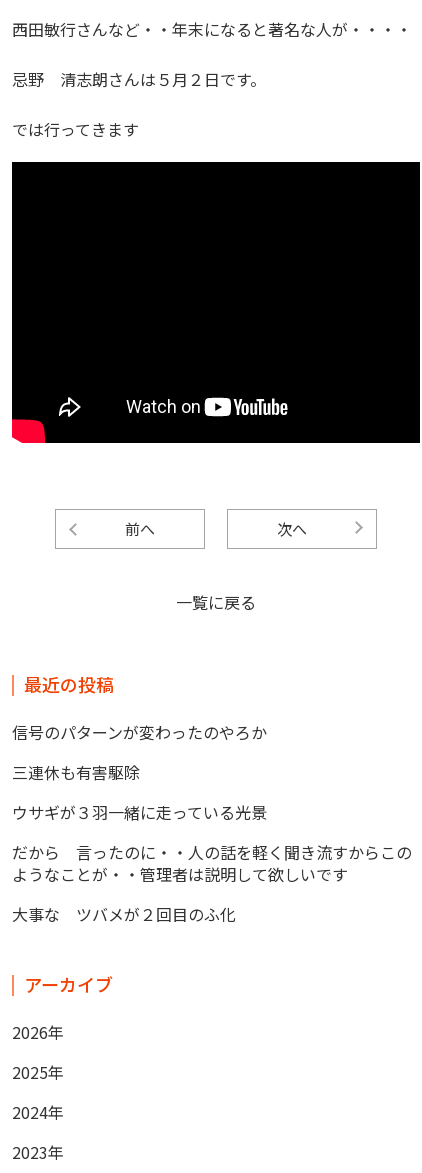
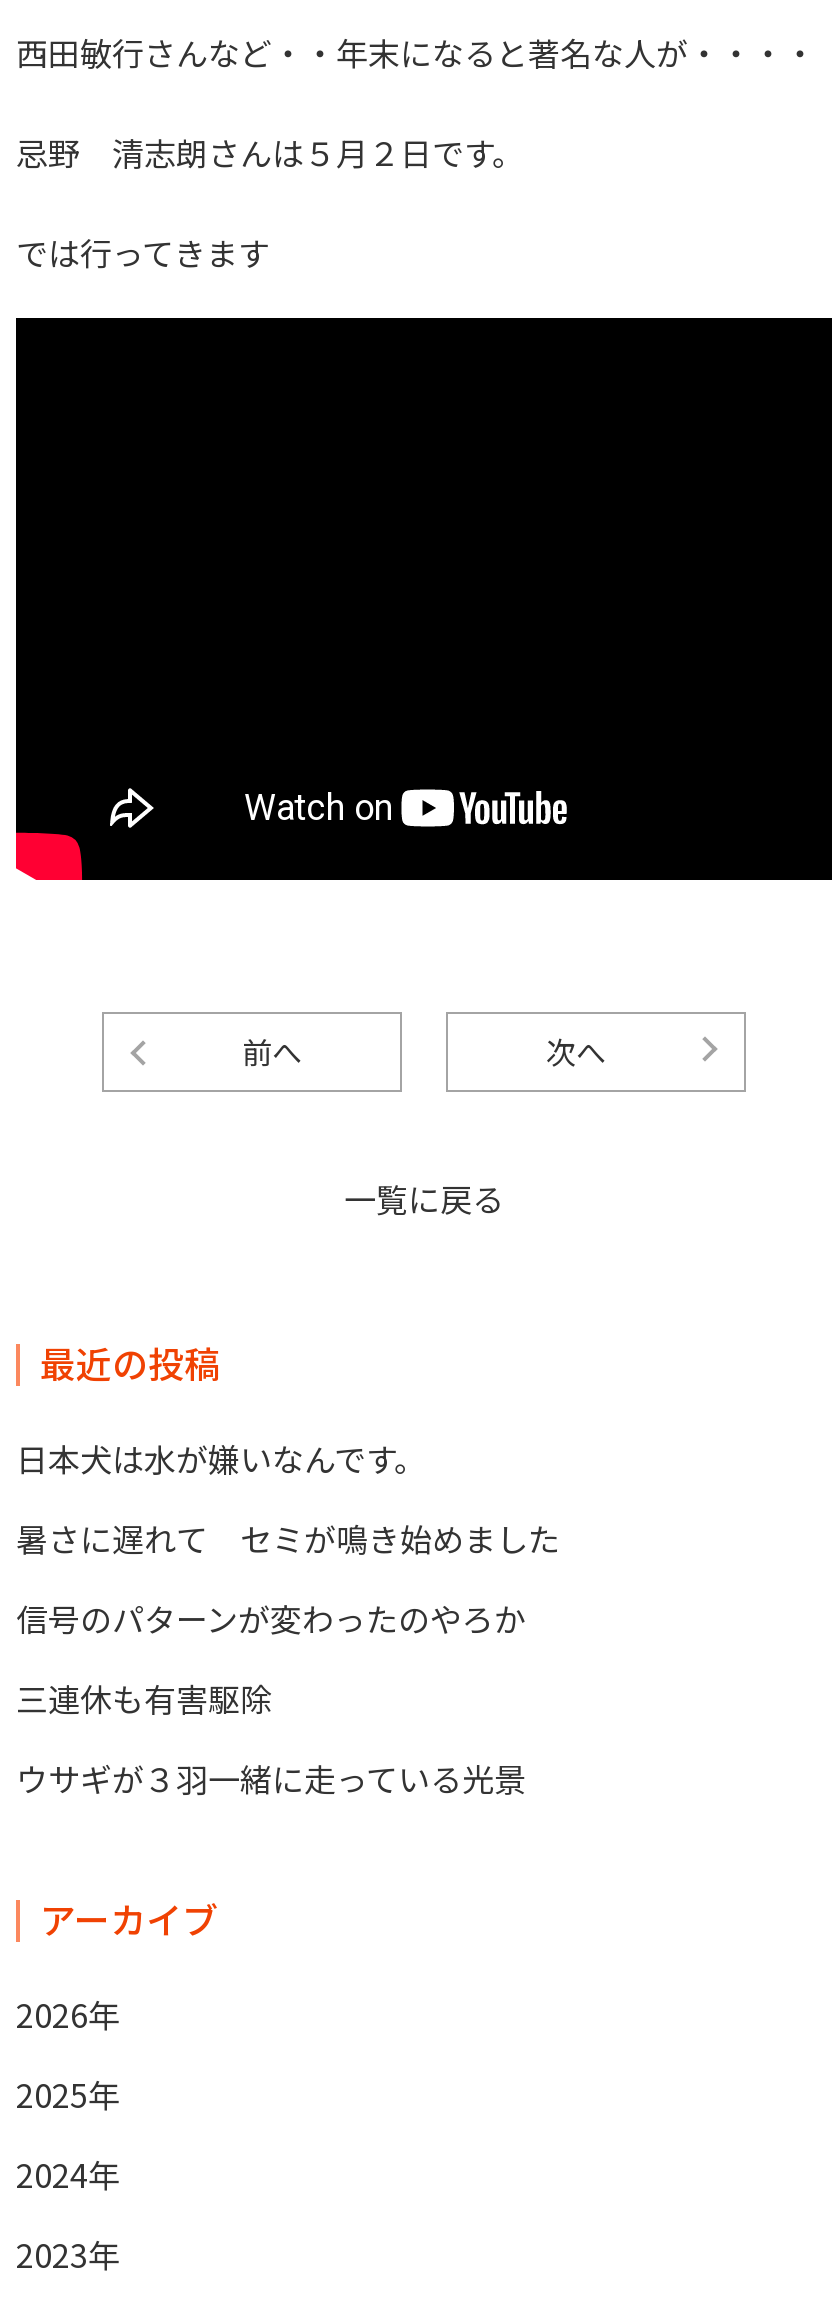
+ 日本犬は水が嫌いなんです。
+ 暑さに遅れて セミが鳴き始めました

moved down: 信号のパターンが変わったのやろか | 三連休も有害駆除 | ウサギが３羽一緒に走っている光景

- だから 言ったのに・・人の話を軽く聞き流すからこの
- ようなことが・・管理者は説明して欲しいです
- 大事な ツバメが２回目のふ化
